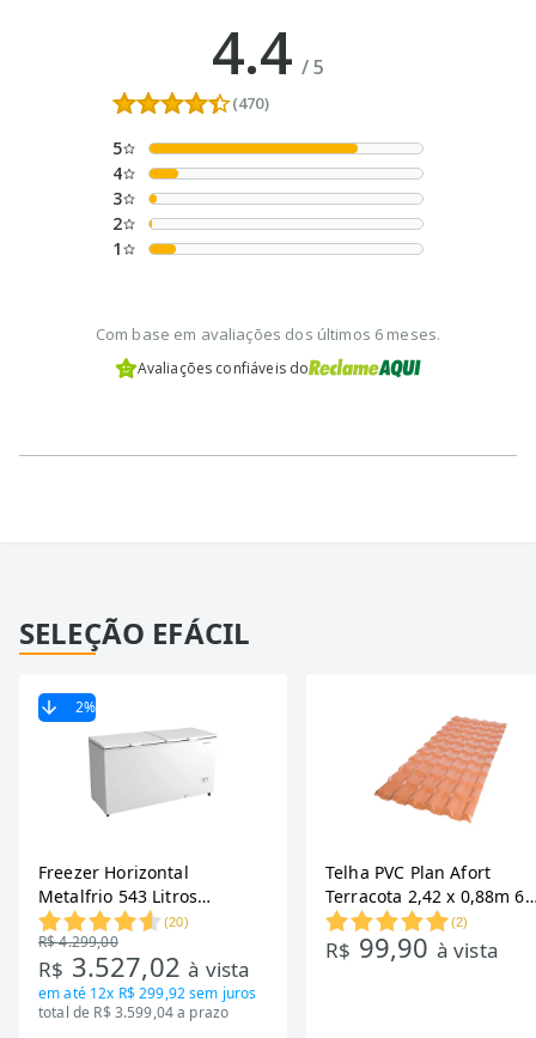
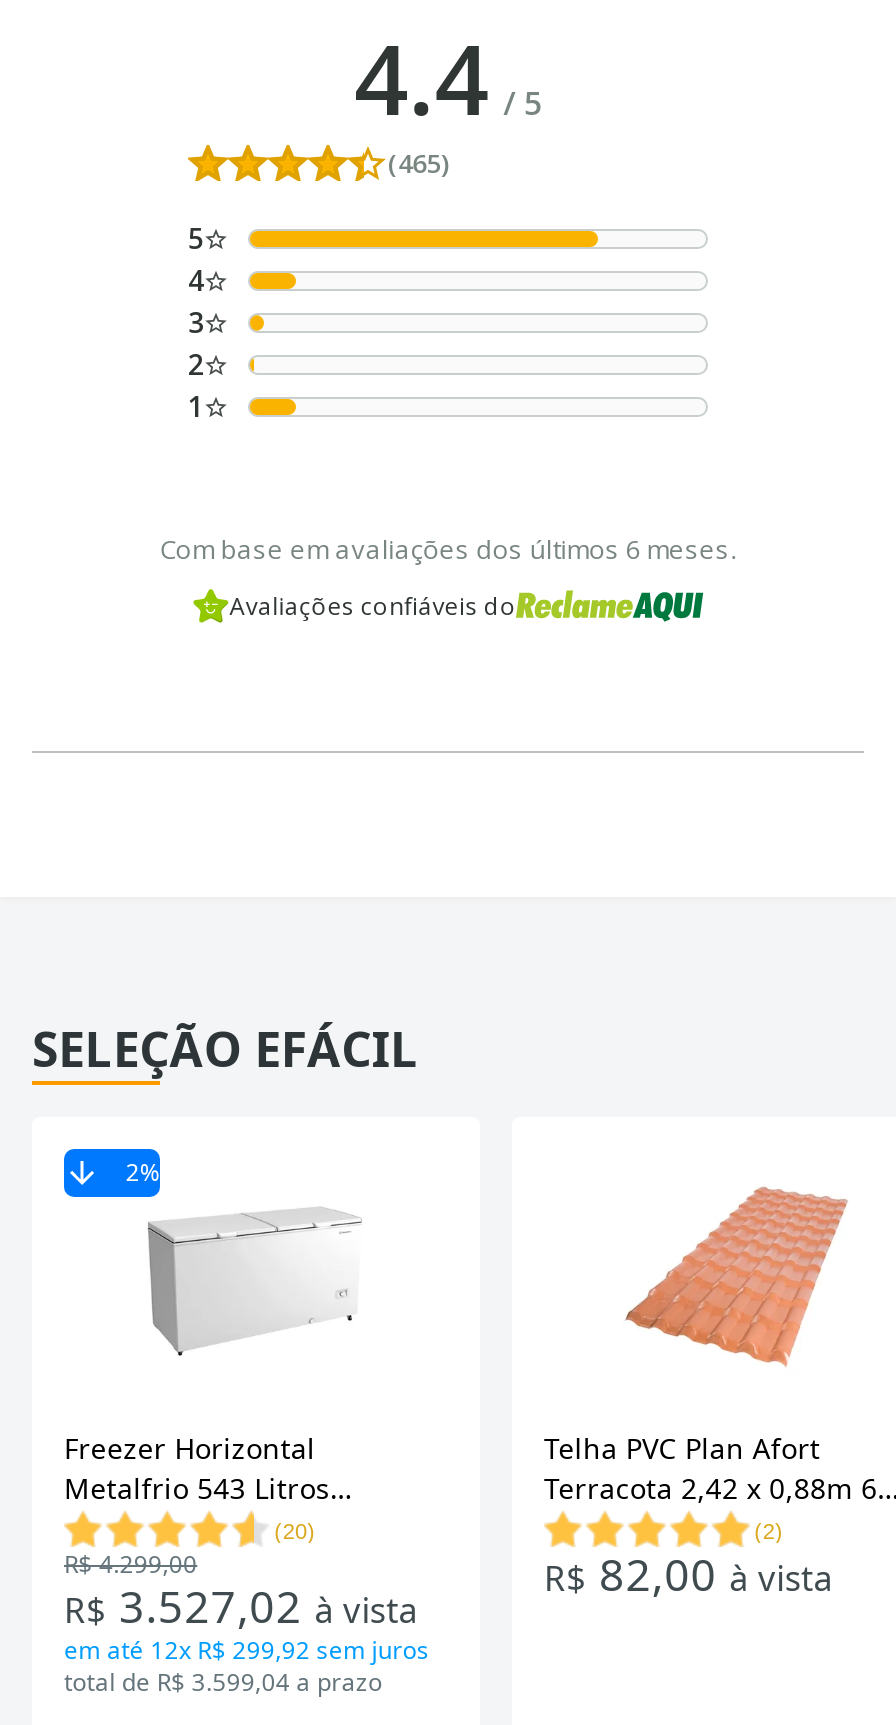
- (470)
+ (465)

- R$99,90 à vista
+ R$82,00 à vista
